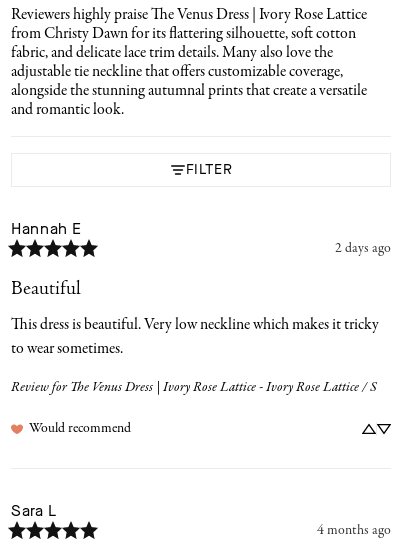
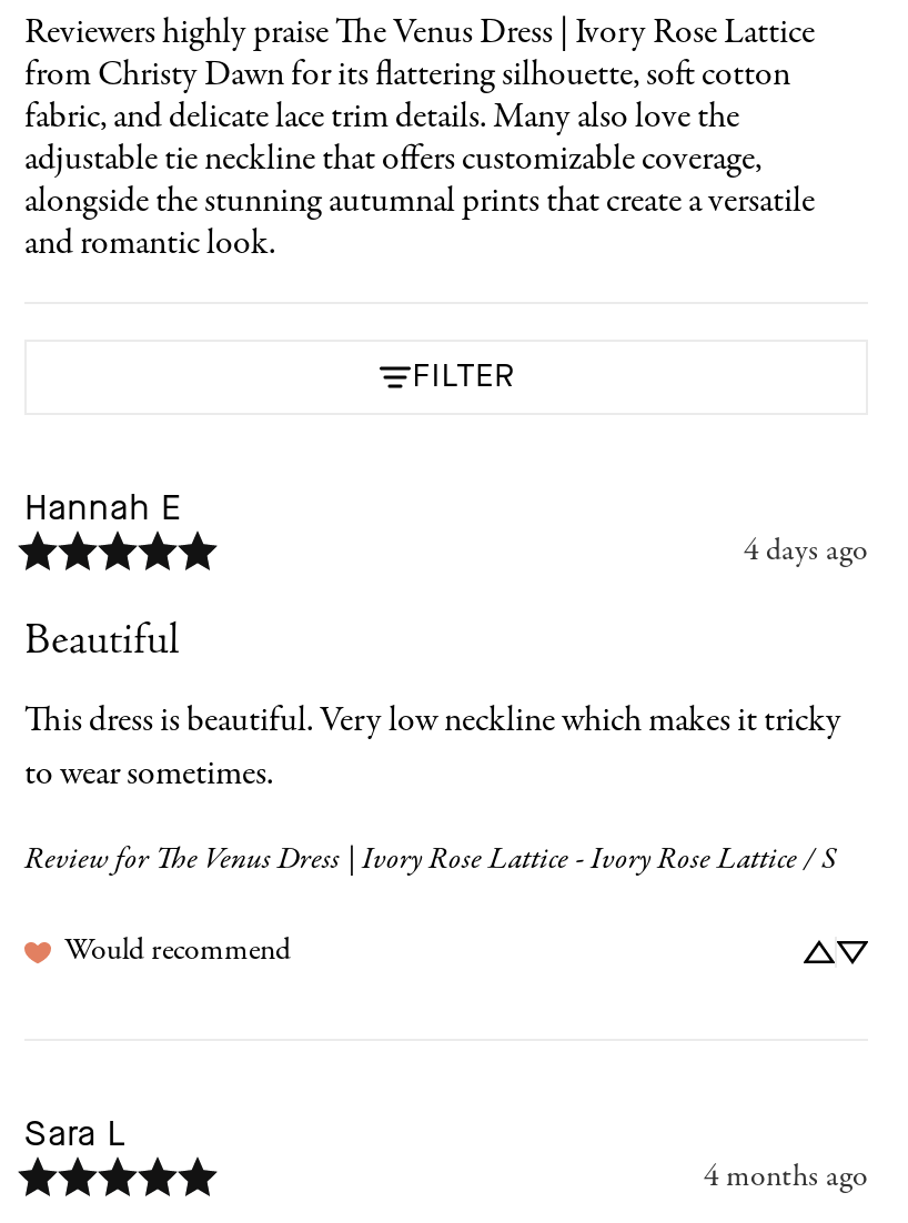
- 2 days ago
+ 4 days ago
